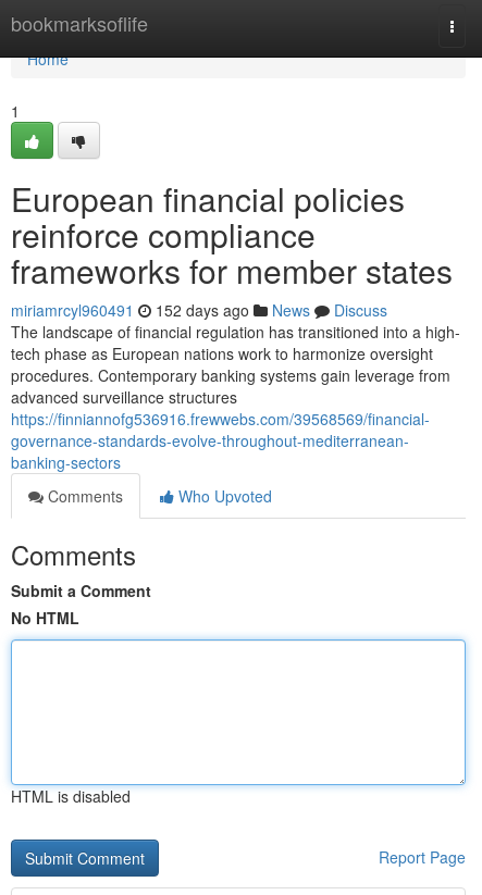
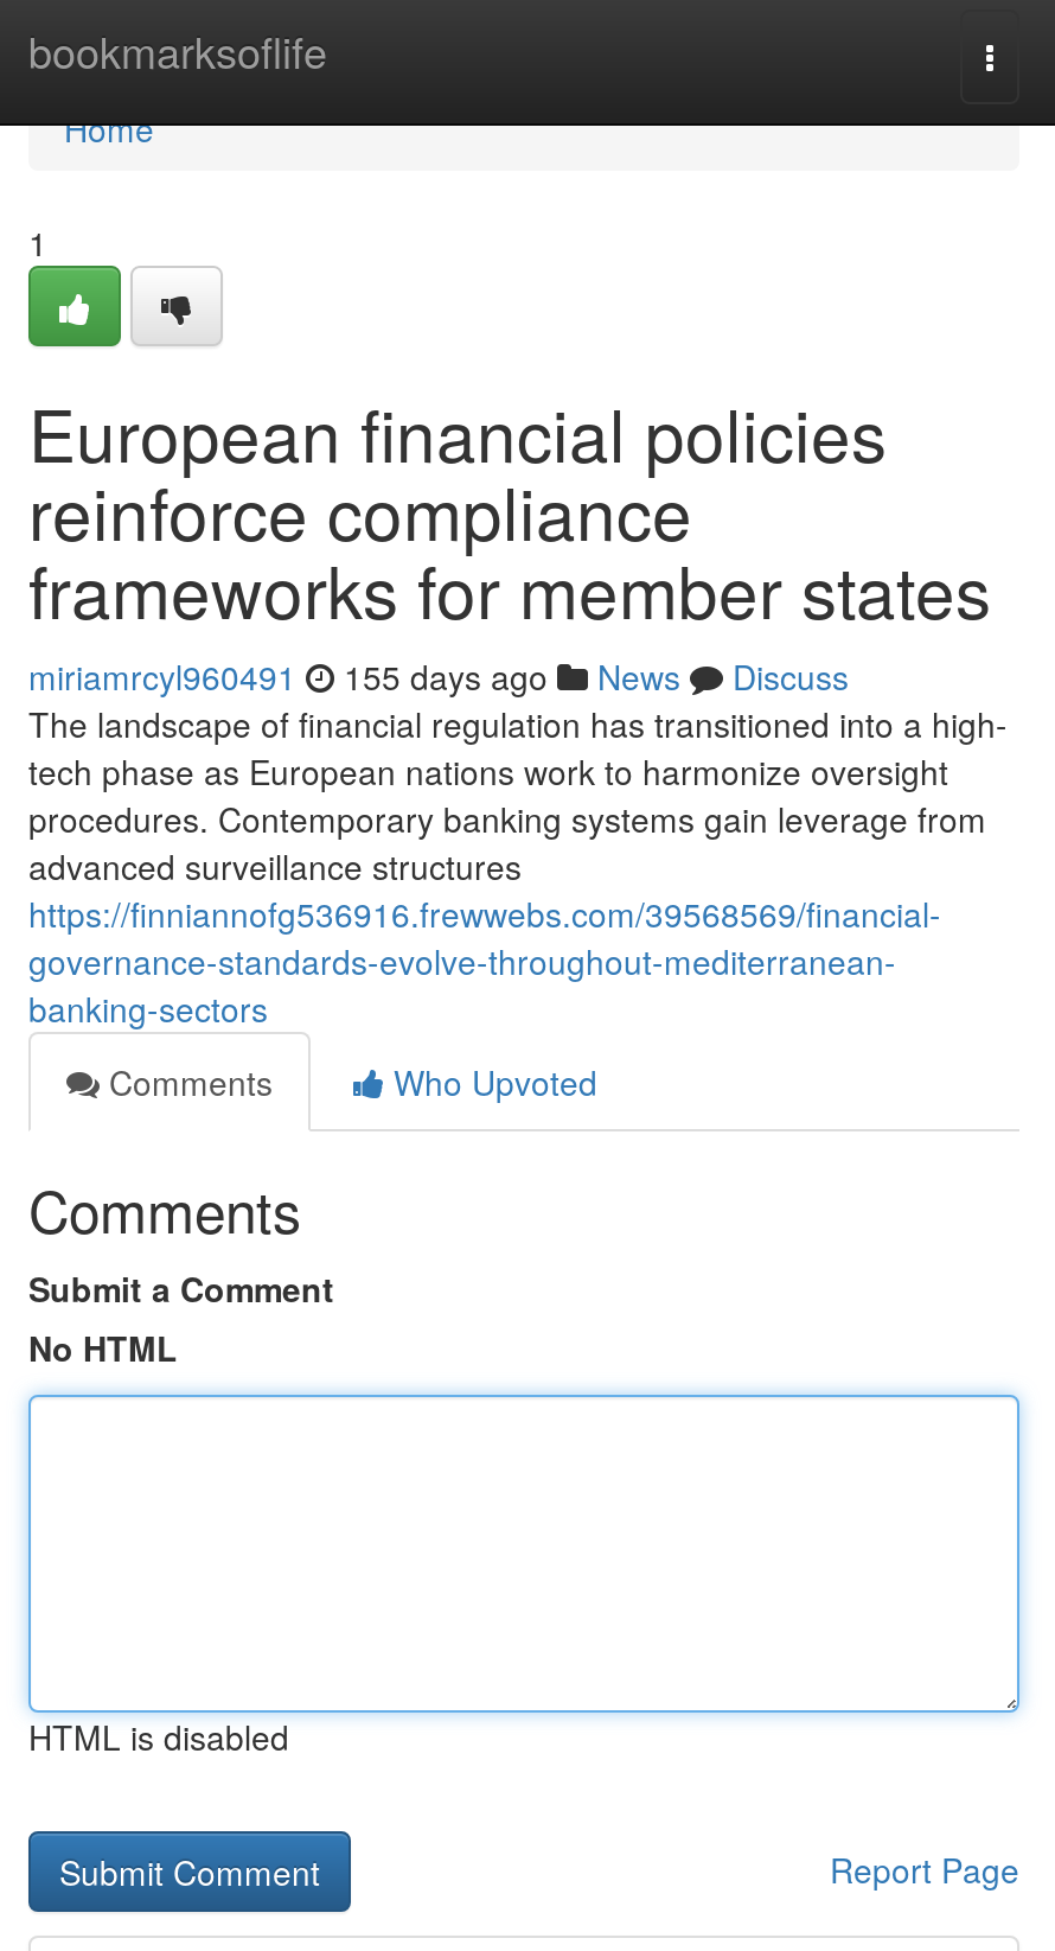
- miriamrcyl960491 152 days ago News Discuss
+ miriamrcyl960491 155 days ago News Discuss
